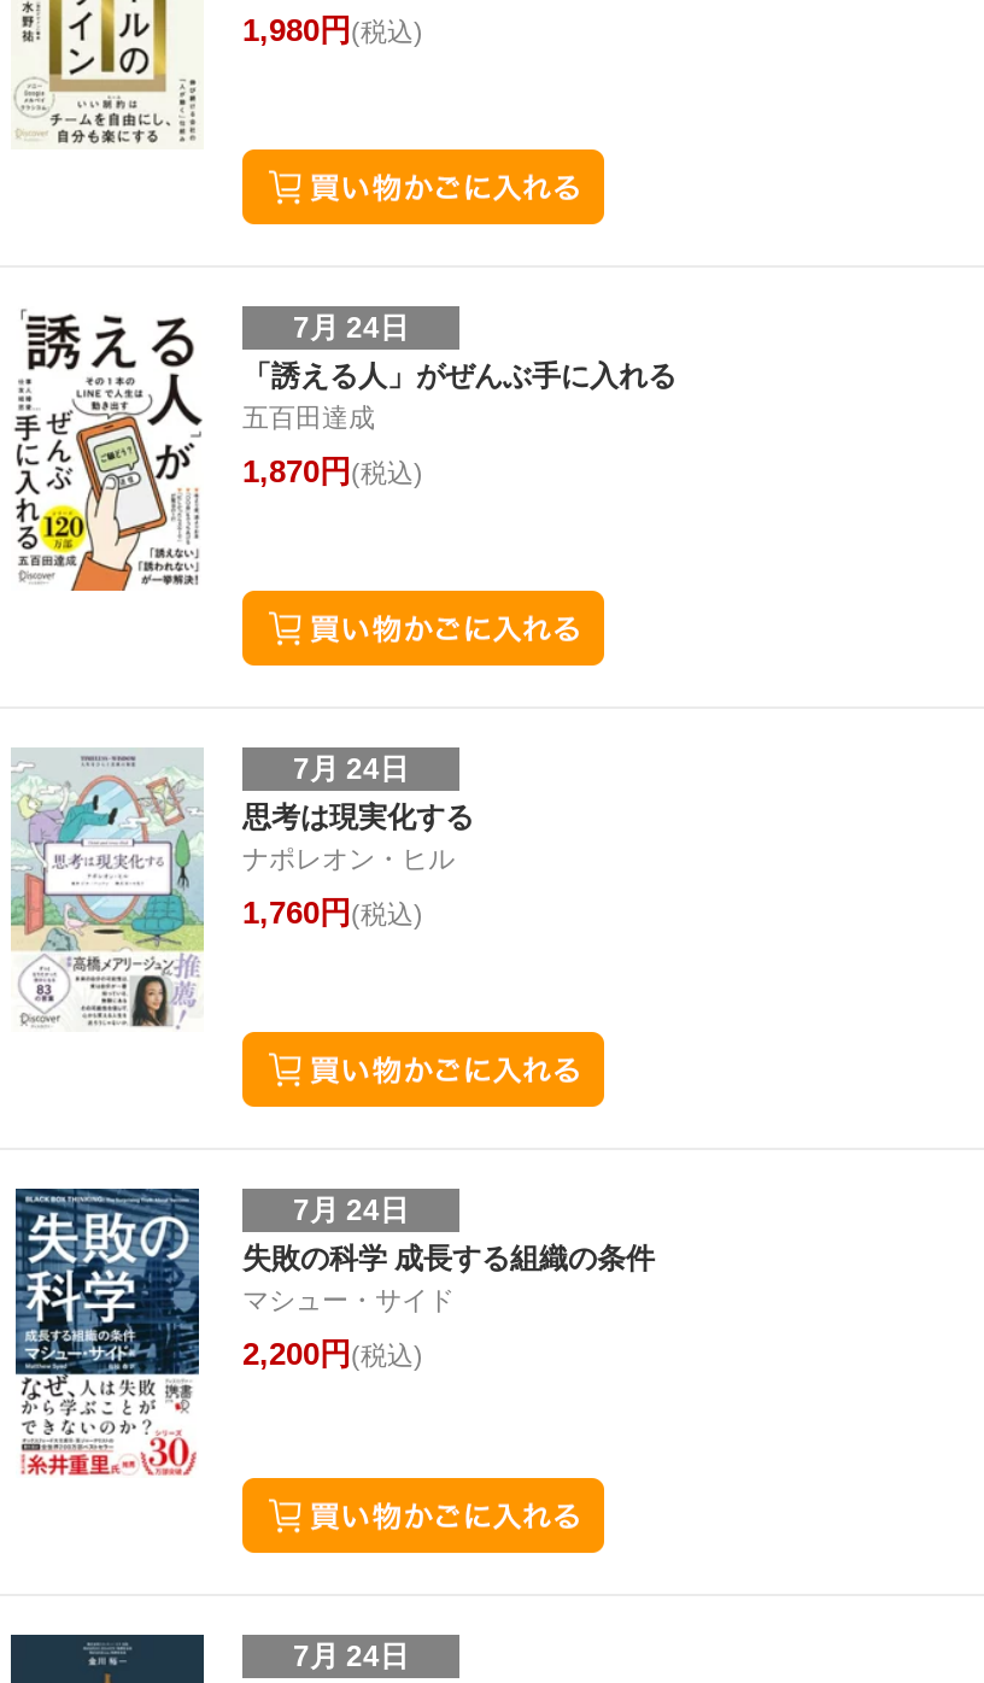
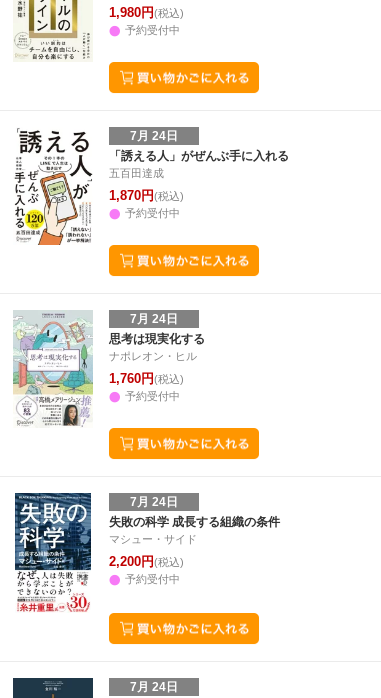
+ 予約受付中

+ 予約受付中

+ 予約受付中

+ 予約受付中
